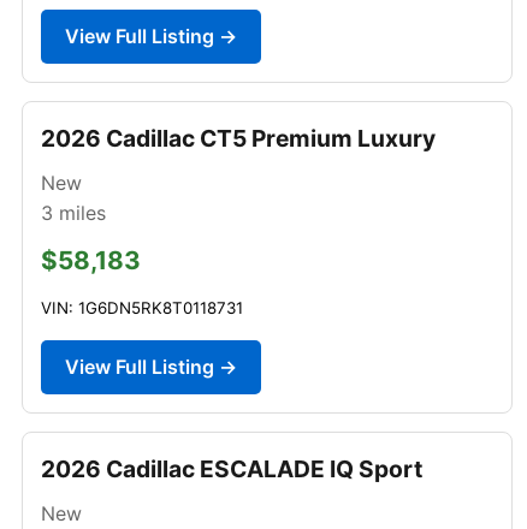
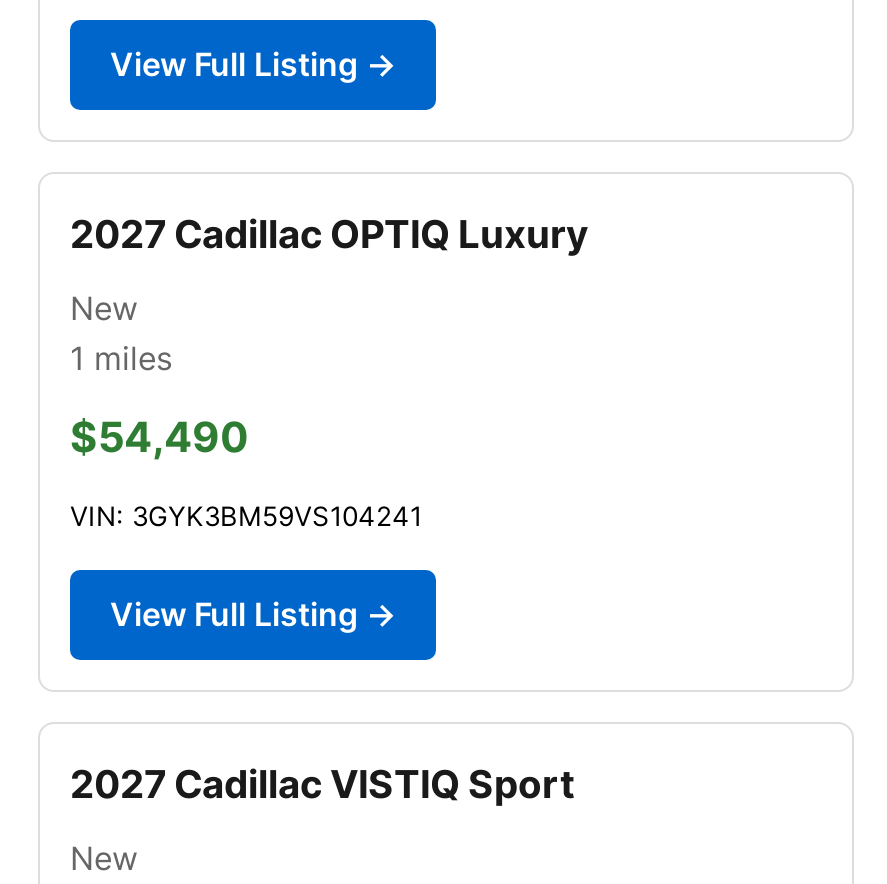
- 2026 Cadillac CT5 Premium Luxury
+ 2027 Cadillac OPTIQ Luxury

- 3 miles
+ 1 miles

- $58,183
+ $54,490

- VIN: 1G6DN5RK8T0118731
+ VIN: 3GYK3BM59VS104241

- 2026 Cadillac ESCALADE IQ Sport
+ 2027 Cadillac VISTIQ Sport
